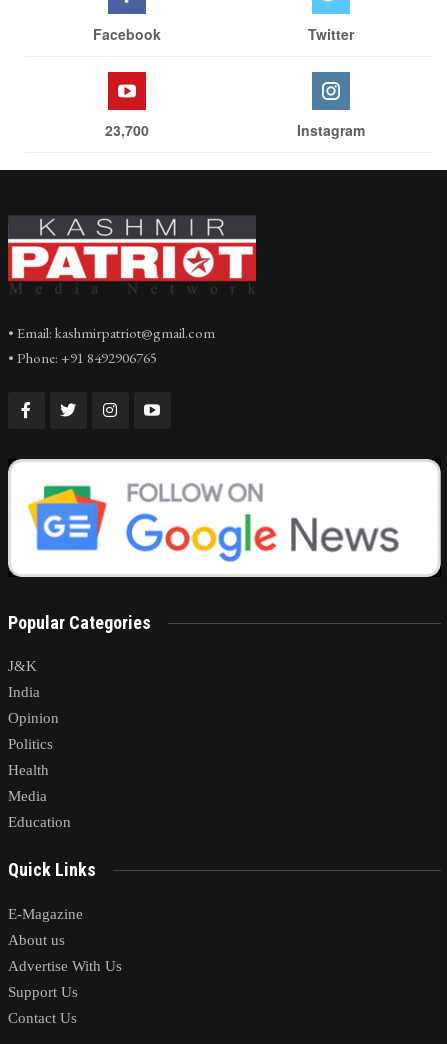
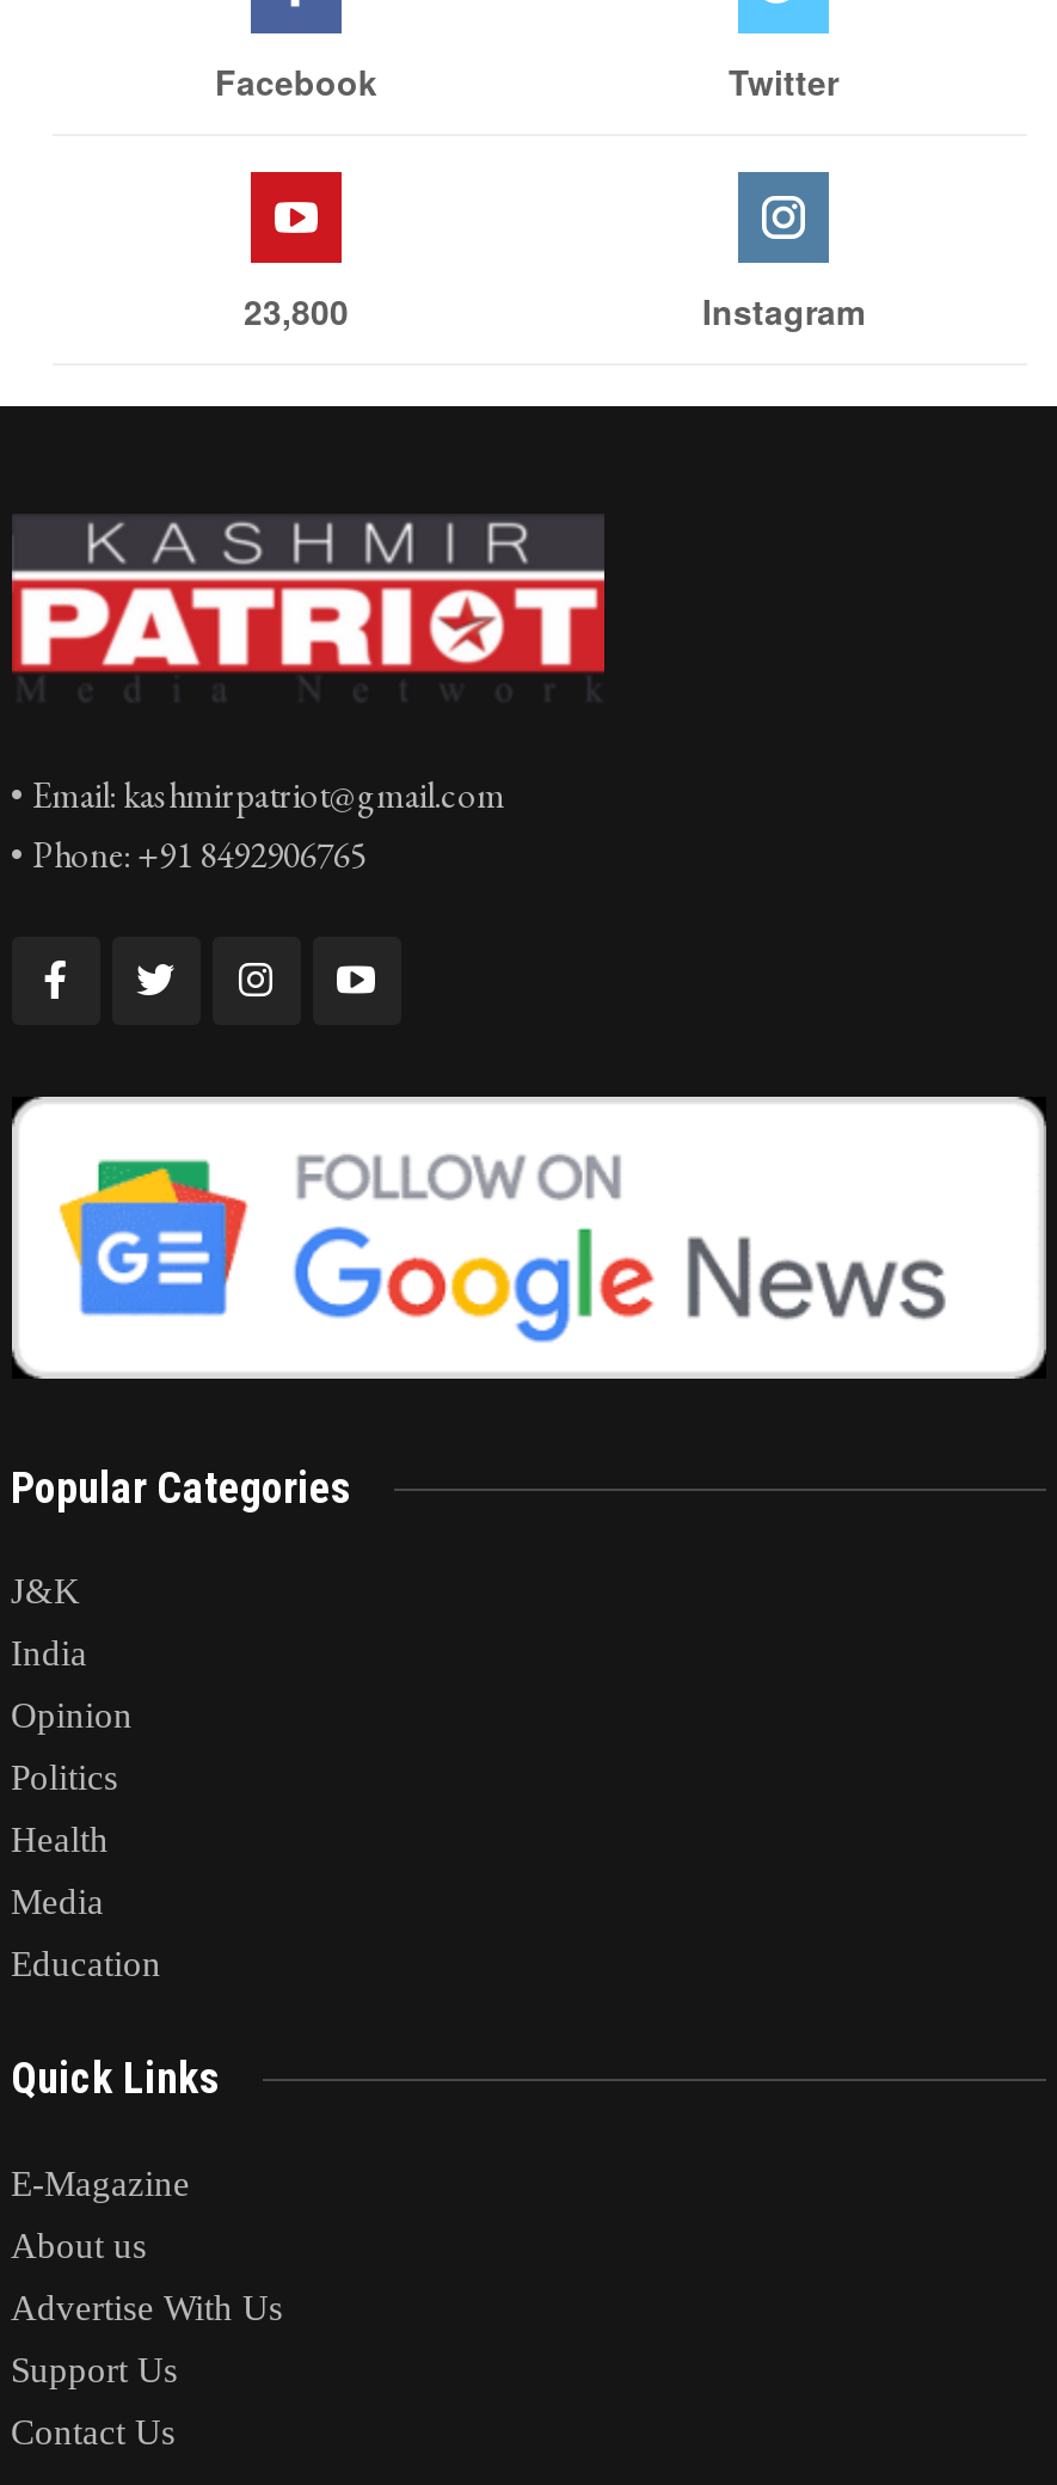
- 23,700
+ 23,800
